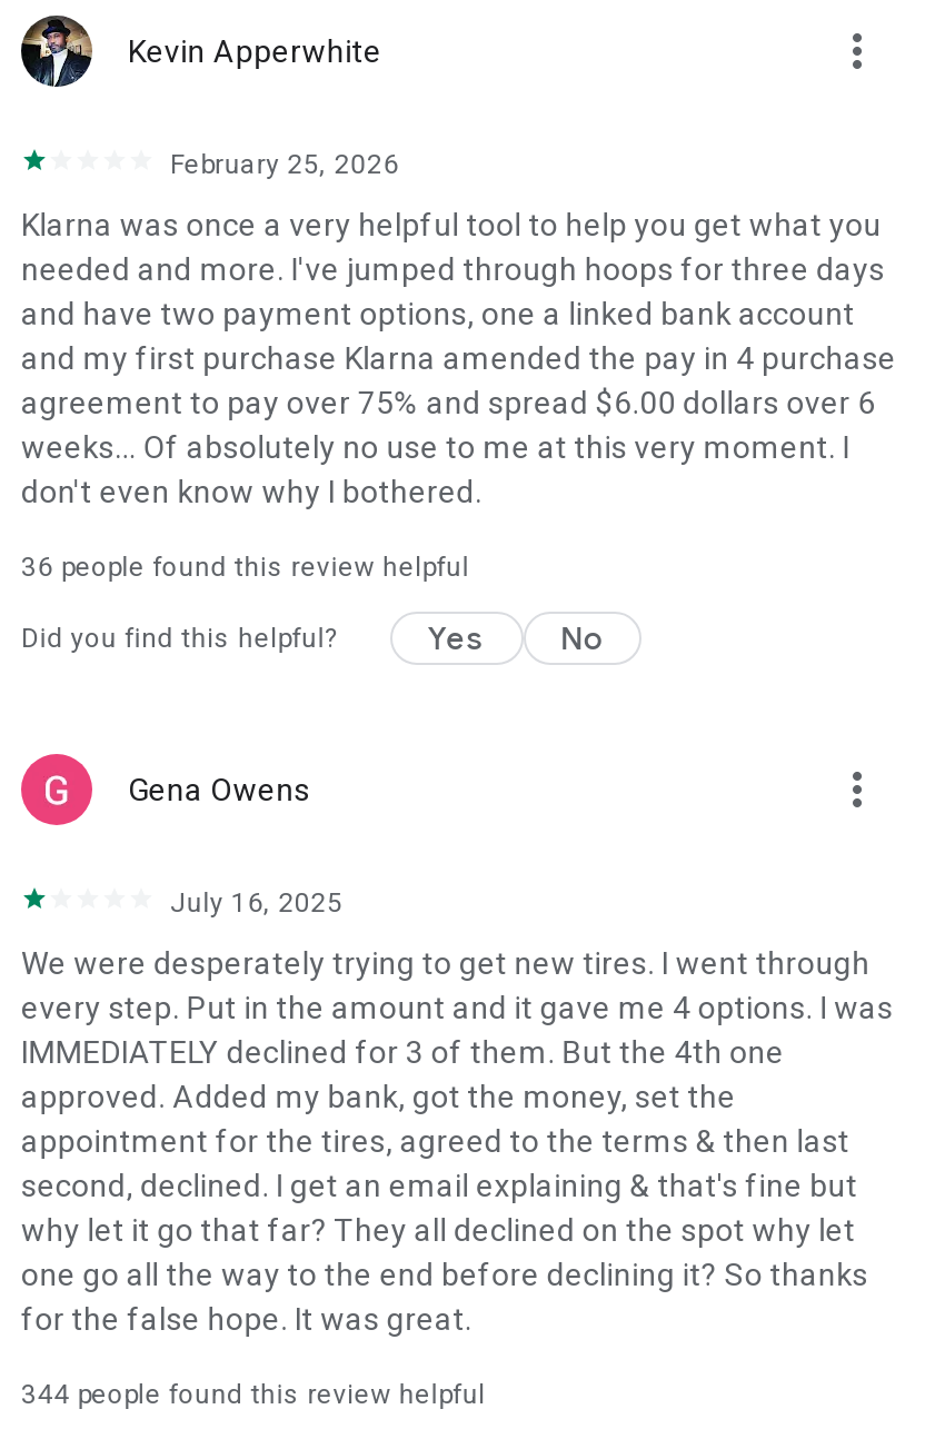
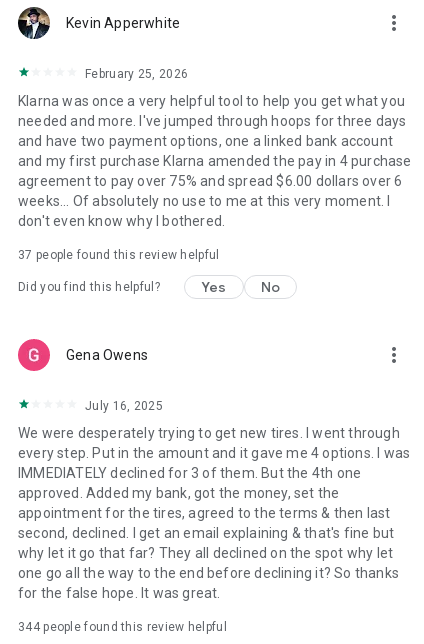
- 36 people found this review helpful
+ 37 people found this review helpful
